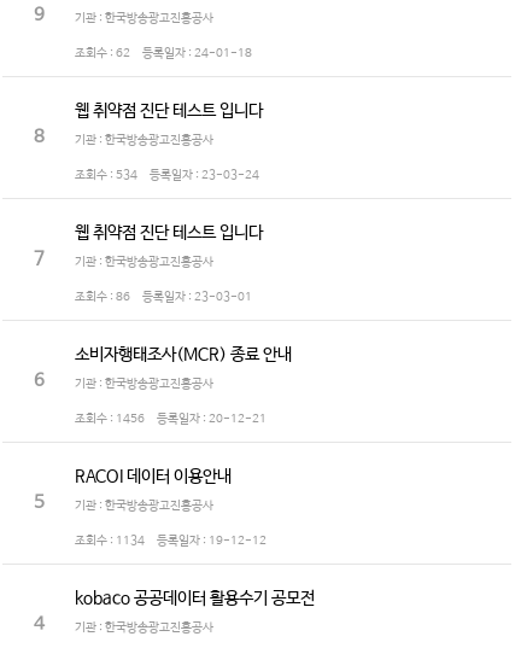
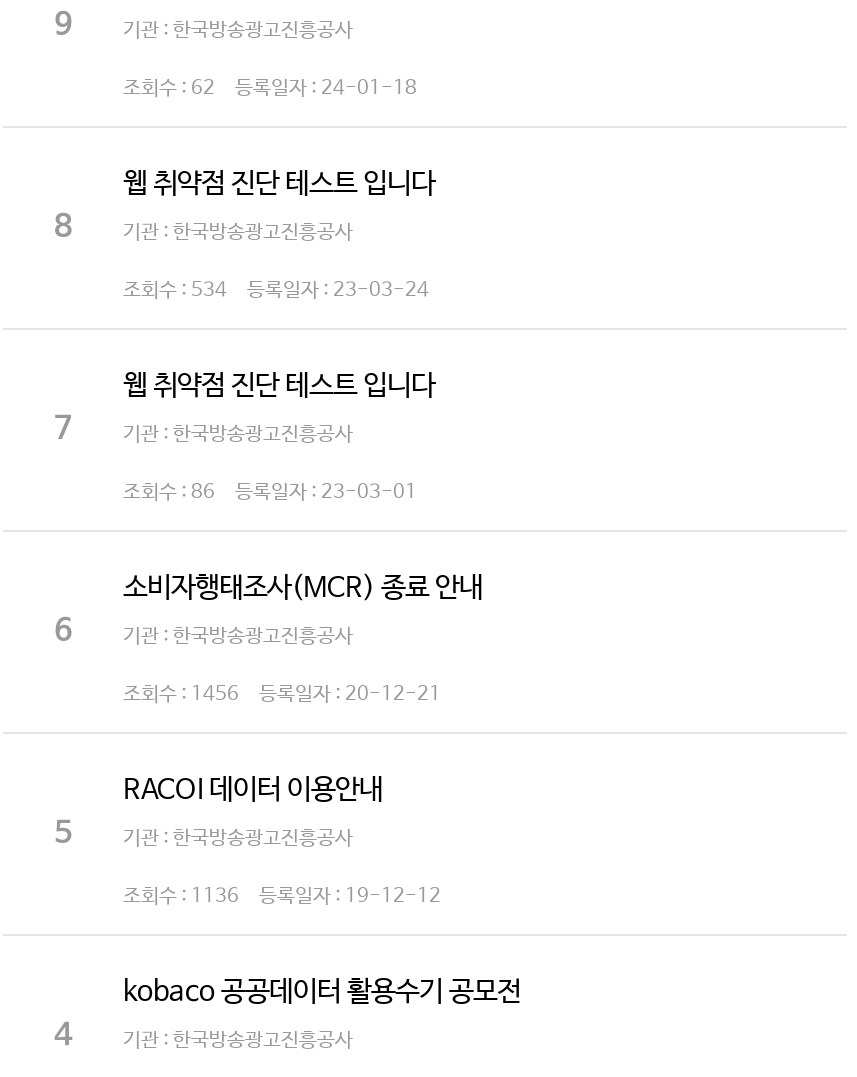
- 조회수 : 1134 등록일자 : 19-12-12
+ 조회수 : 1136 등록일자 : 19-12-12
